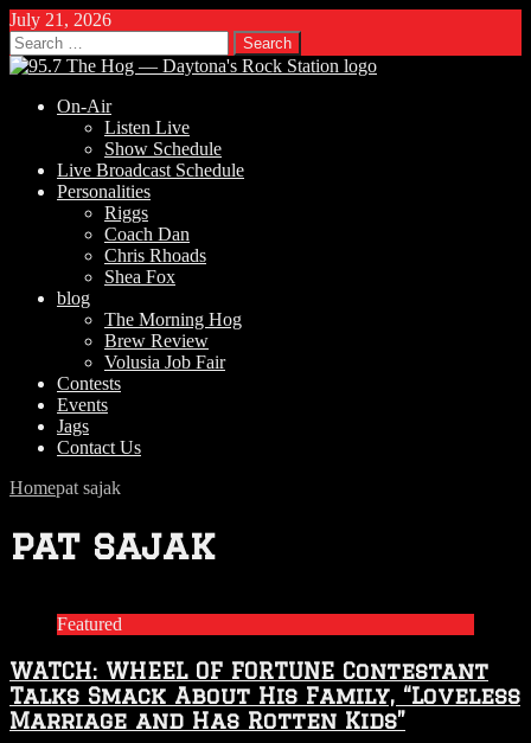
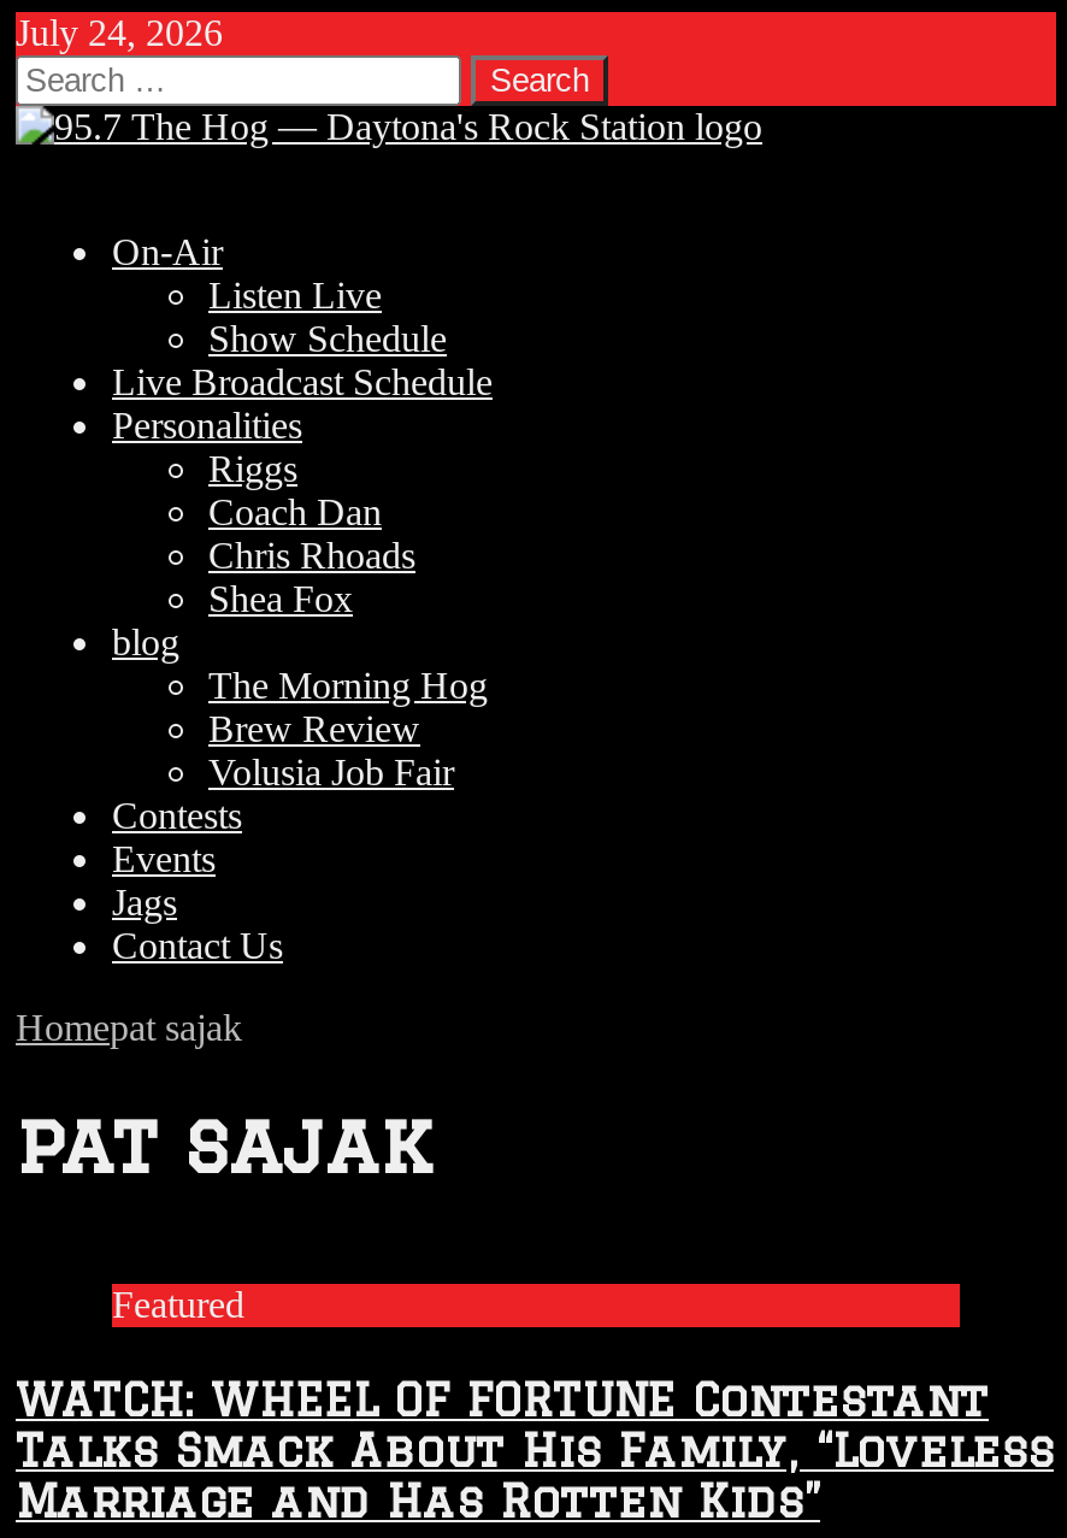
- July 21, 2026
+ July 24, 2026
